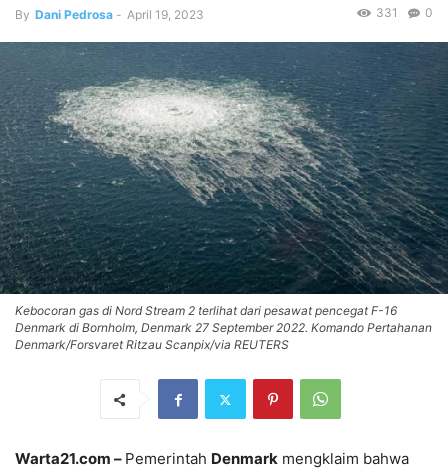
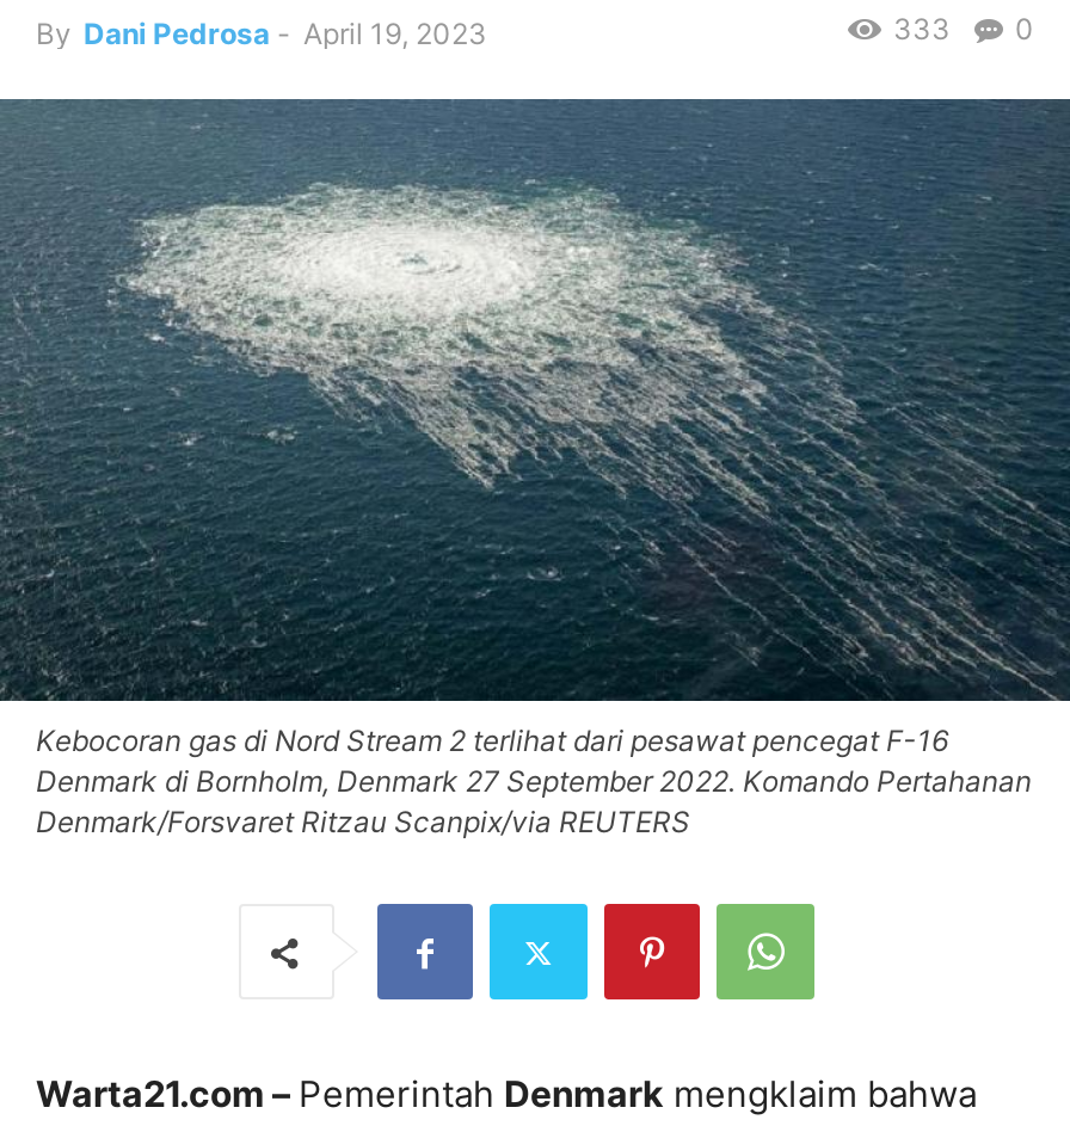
- 331 0
+ 333 0
